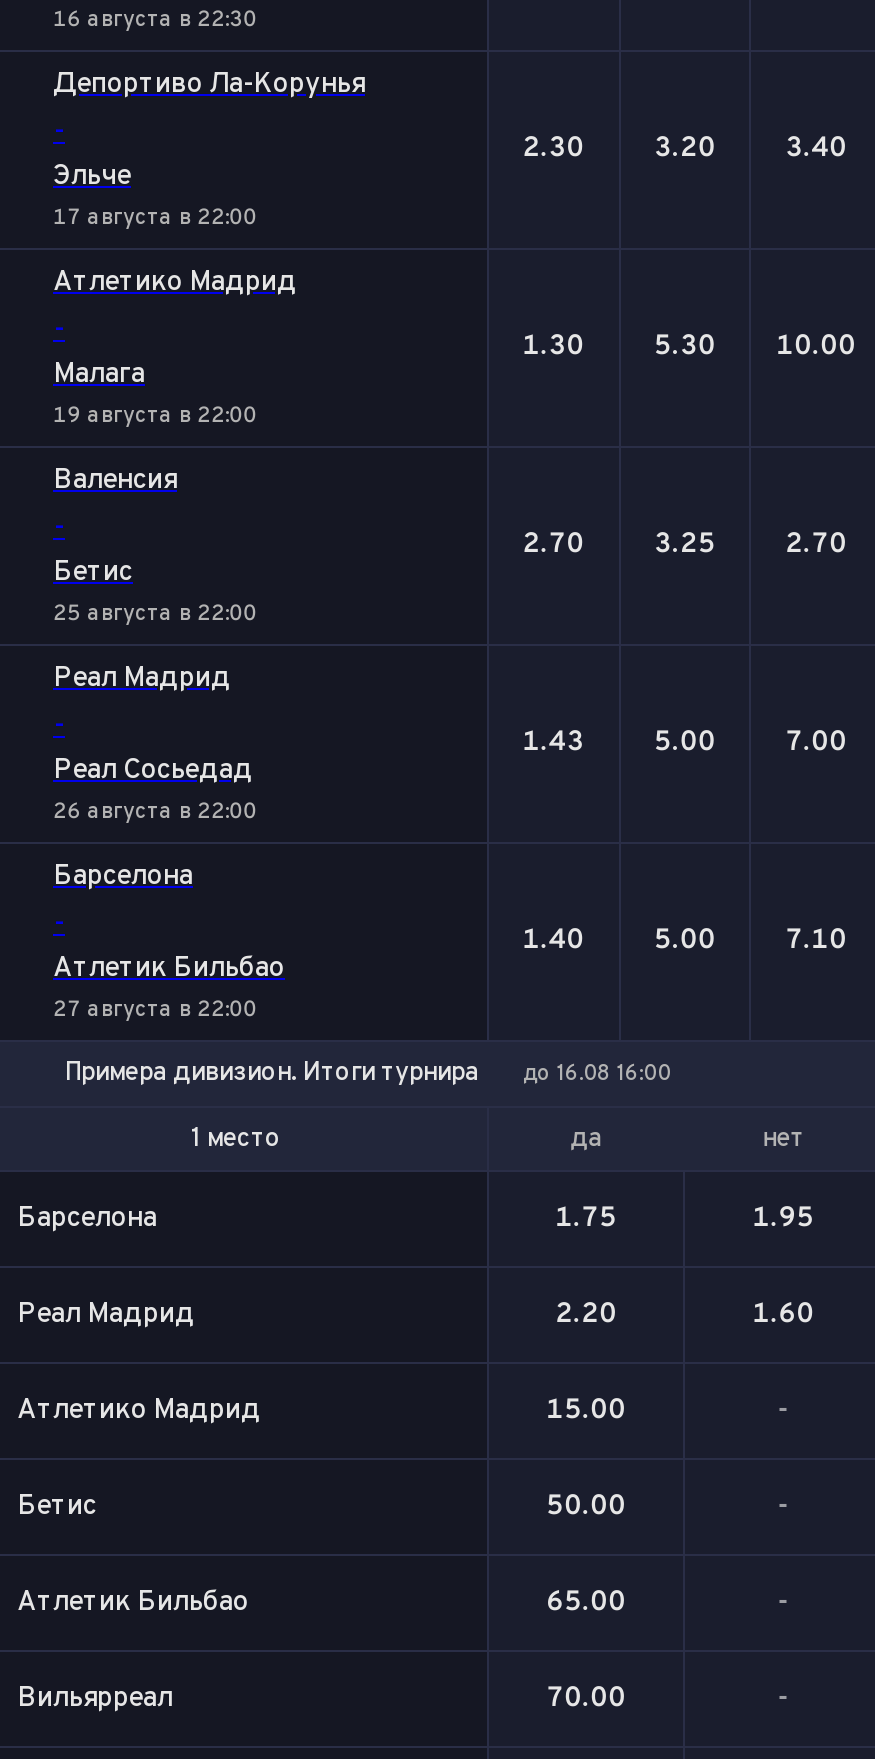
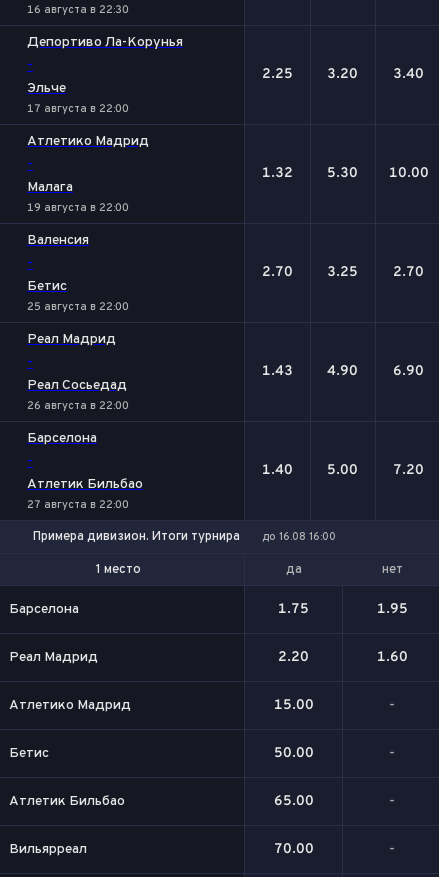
- 2.30
+ 2.25

- 1.30
+ 1.32

- 5.00
+ 4.90

- 7.00
+ 6.90

- 7.10
+ 7.20
